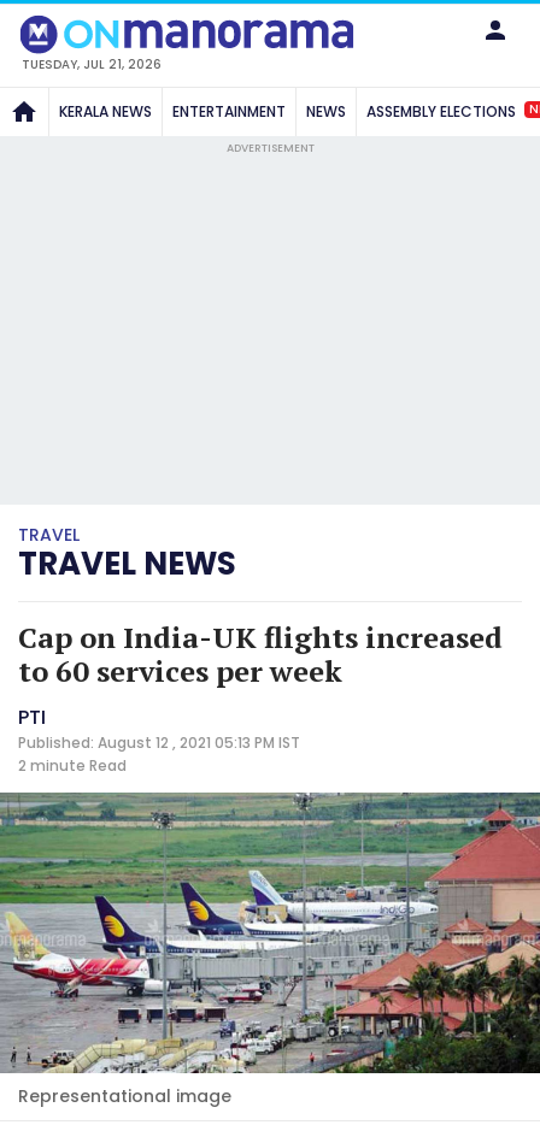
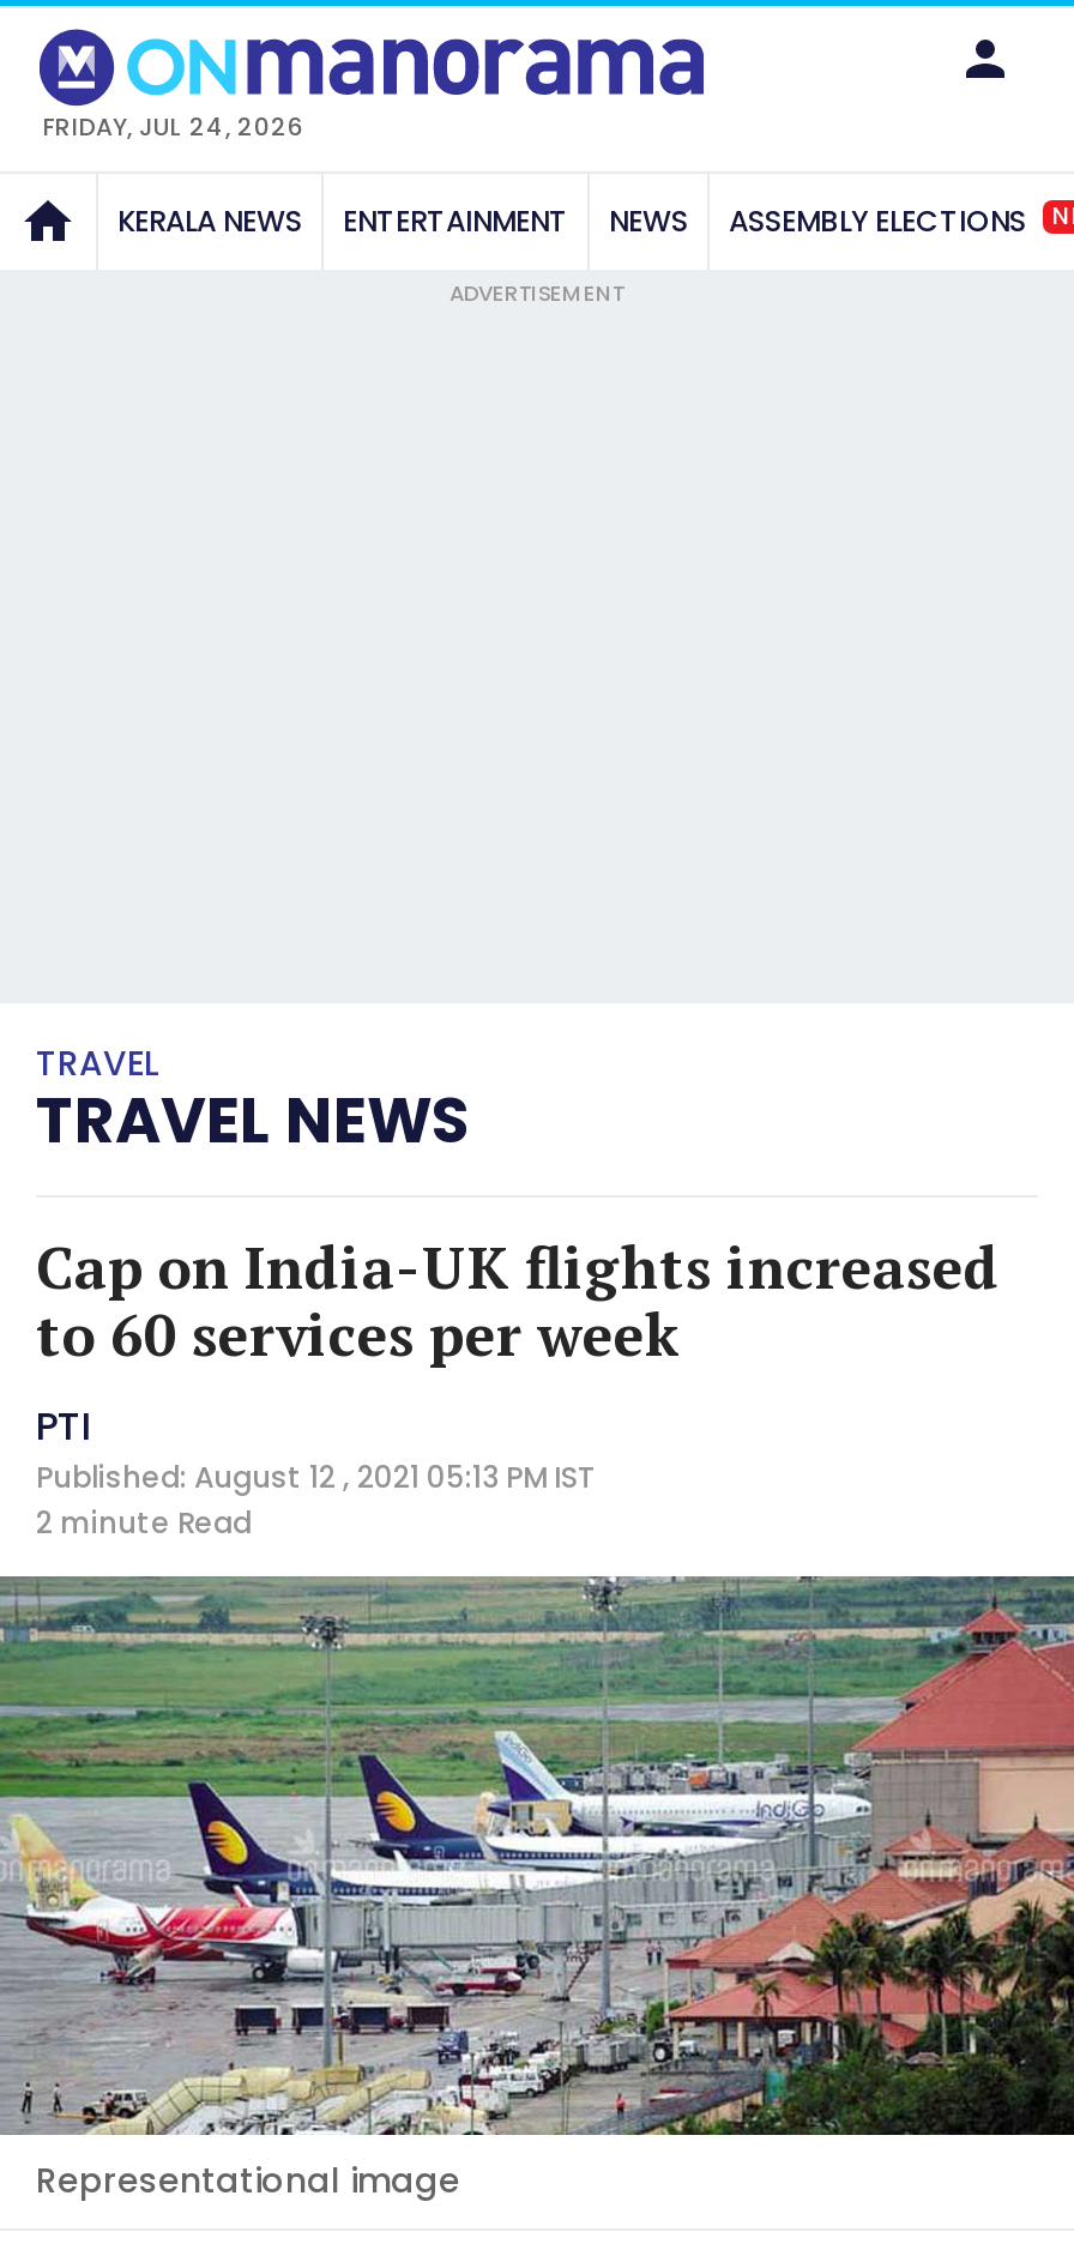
- TUESDAY, JUL 21, 2026
+ FRIDAY, JUL 24, 2026
